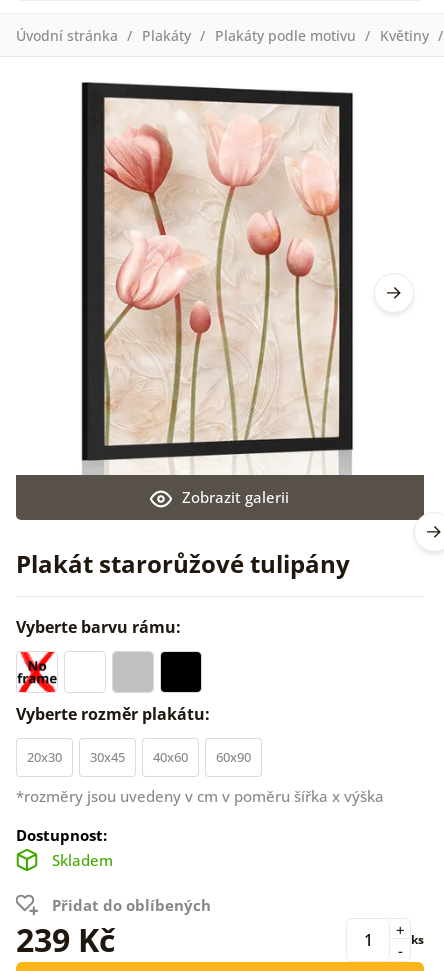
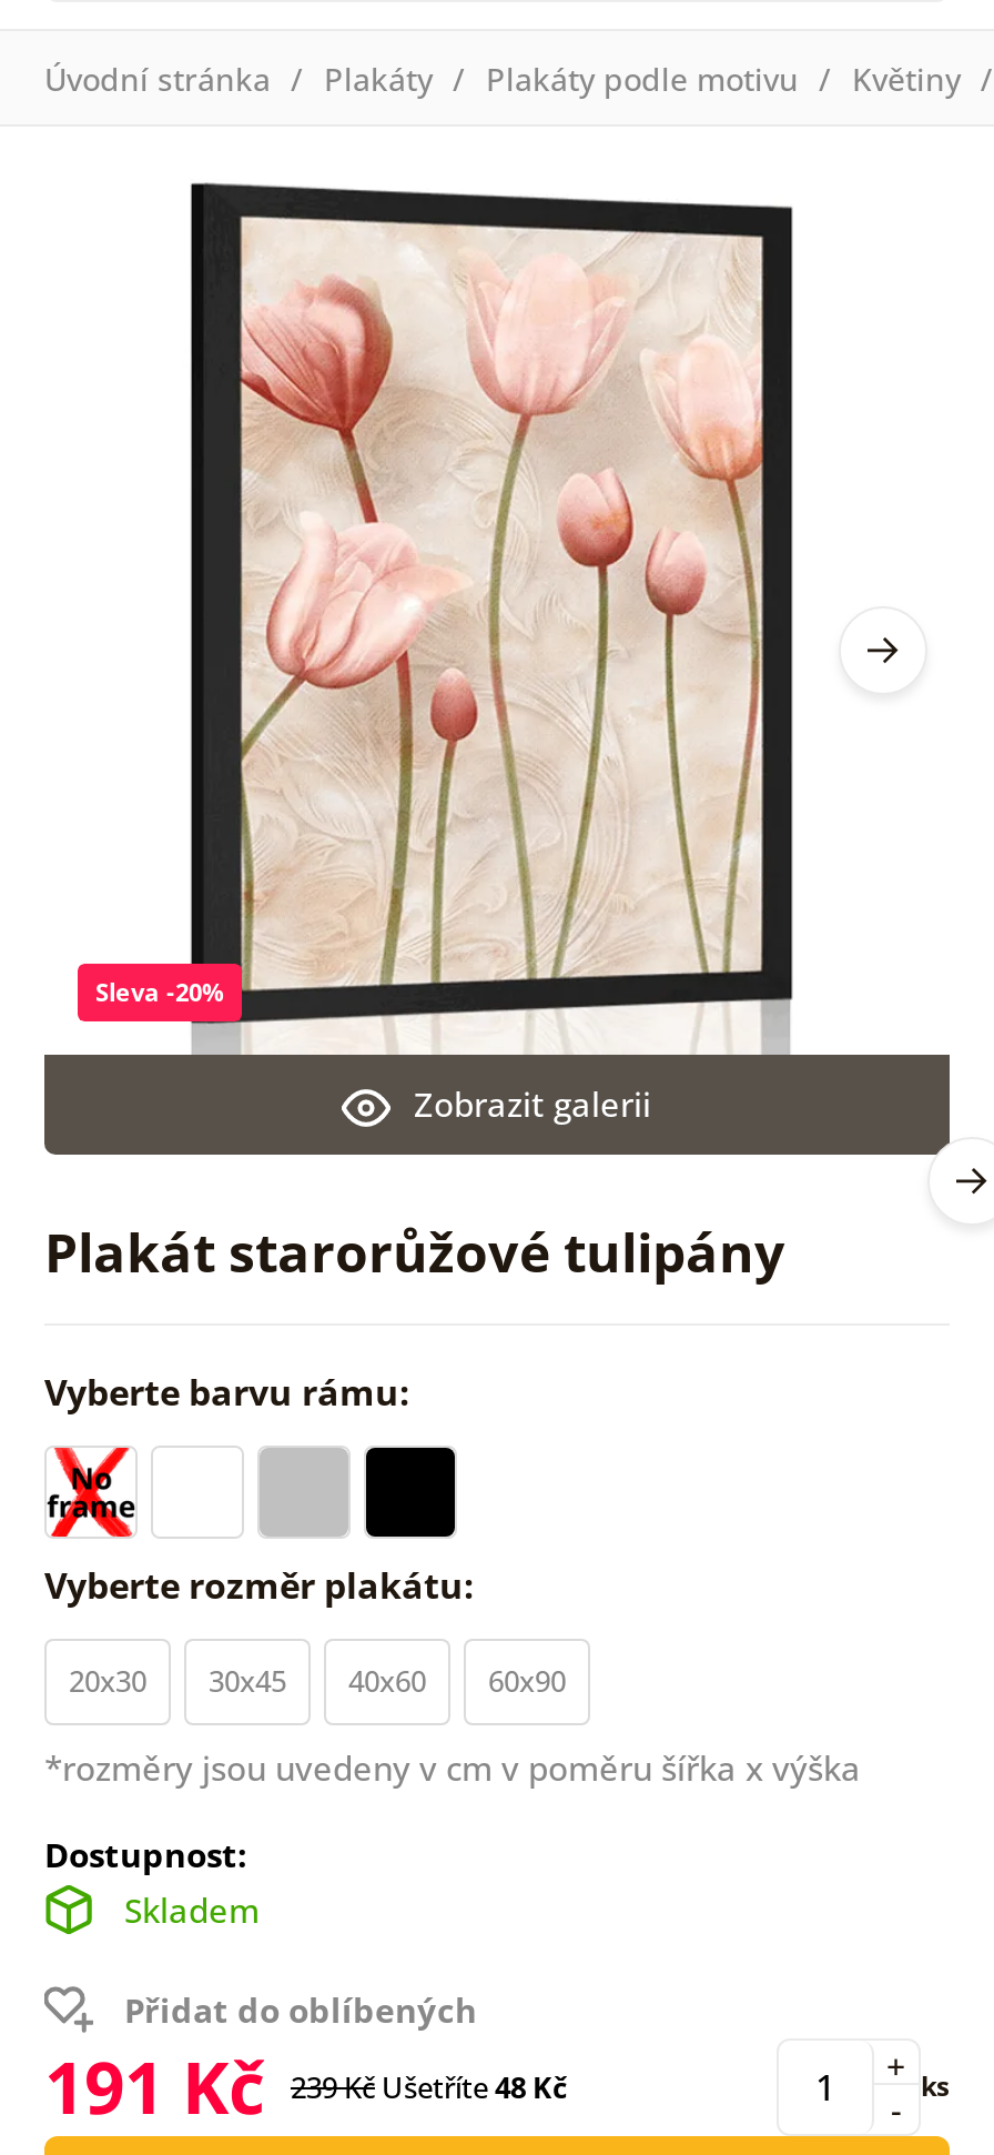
+ Sleva -20%

- 239 Kč
+ 191 Kč
+ 239 Kč Ušetříte48 Kč
